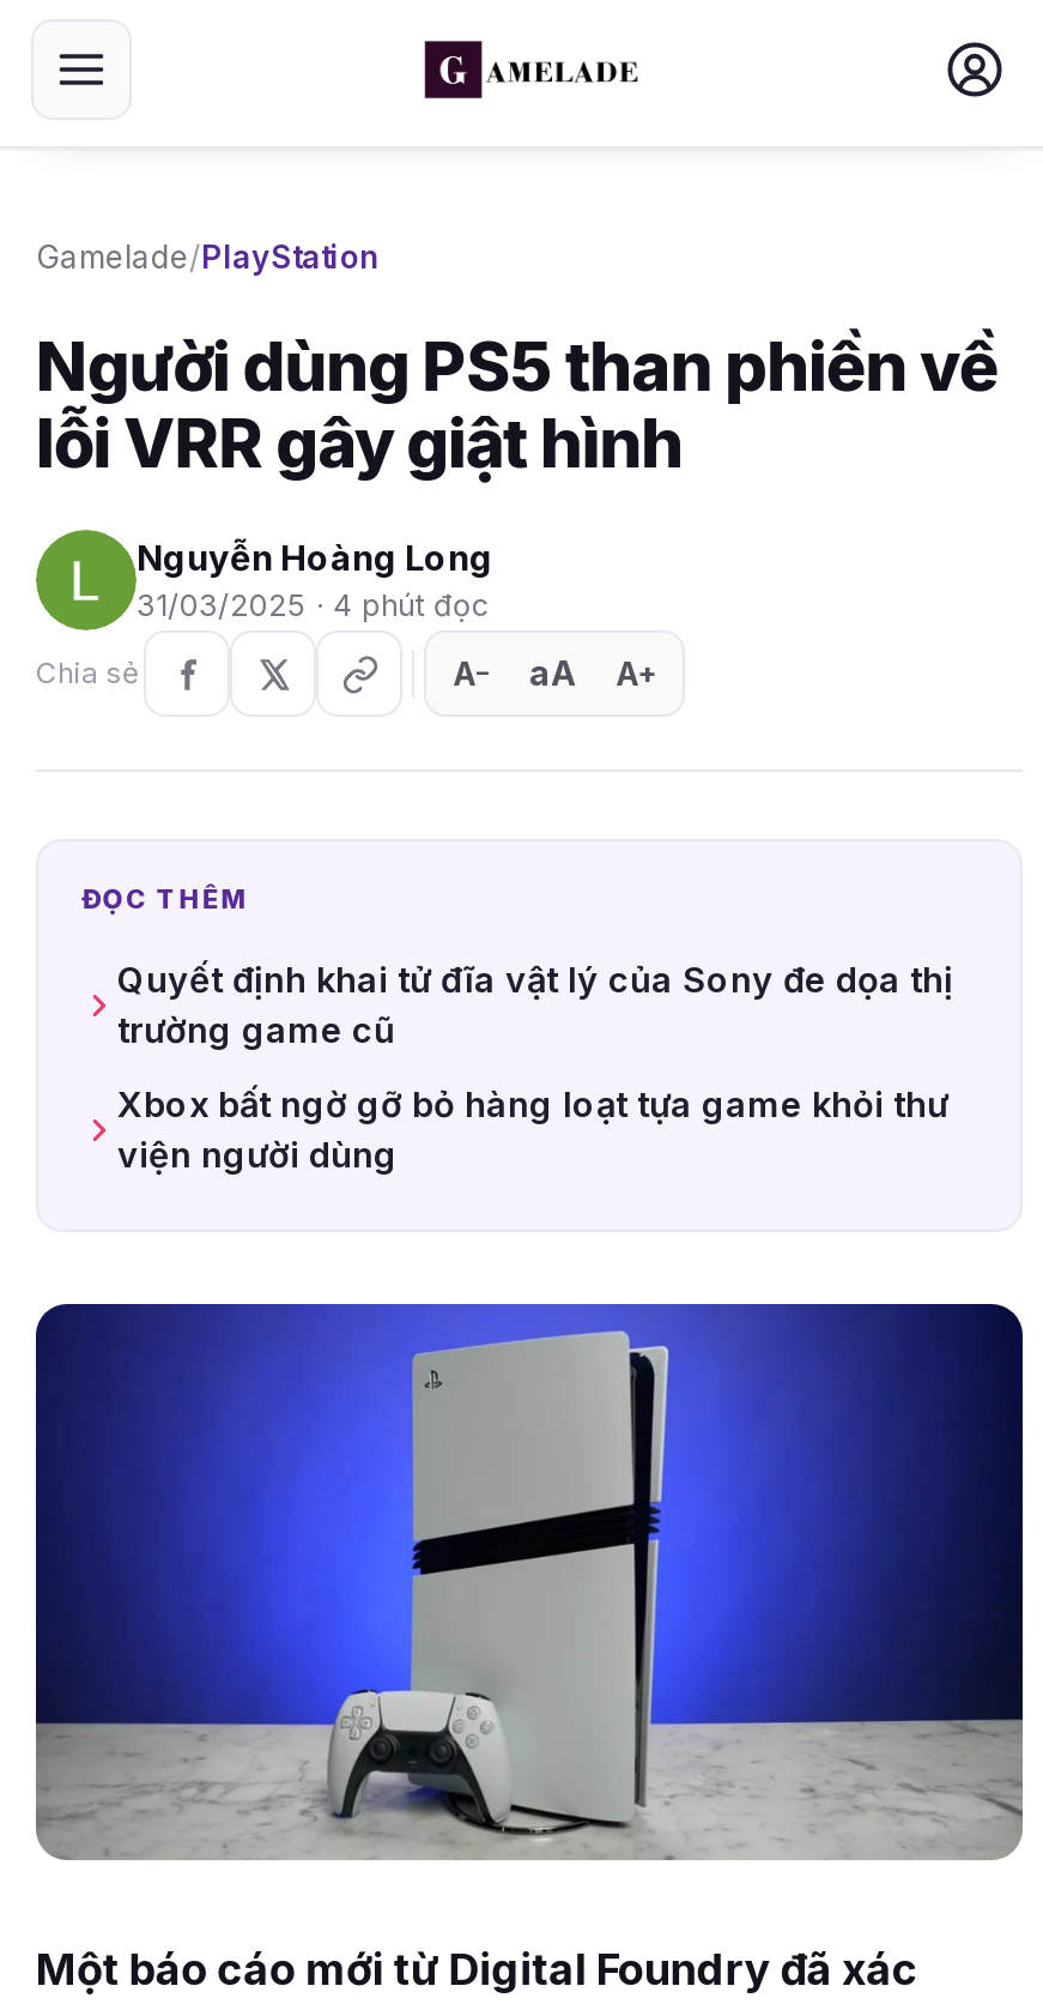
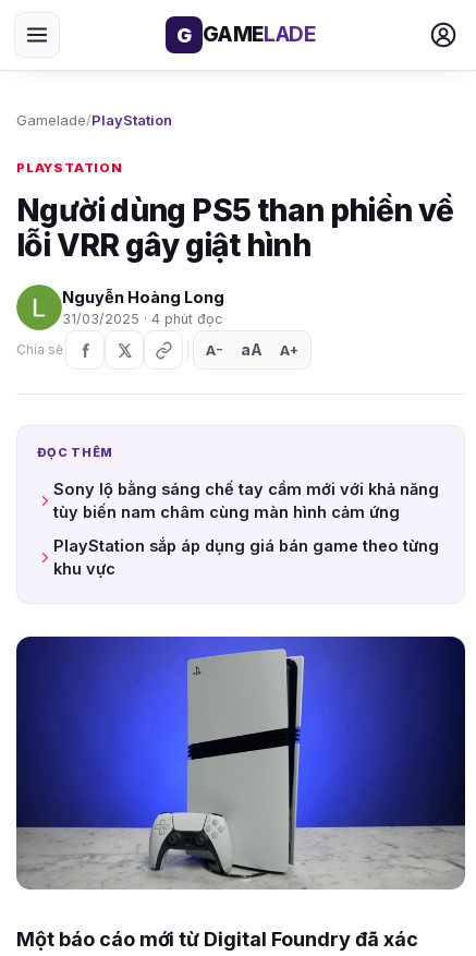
+ G GAMELADE

+ PLAYSTATION

- Quyết định khai tử đĩa vật lý của Sony đe dọa thị
- trường game cũ
+ Sony lộ bằng sáng chế tay cầm mới với khả năng
+ tùy biến nam châm cùng màn hình cảm ứng

- Xbox bất ngờ gỡ bỏ hàng loạt tựa game khỏi thư
- viện người dùng
+ PlayStation sắp áp dụng giá bán game theo từng
+ khu vực
